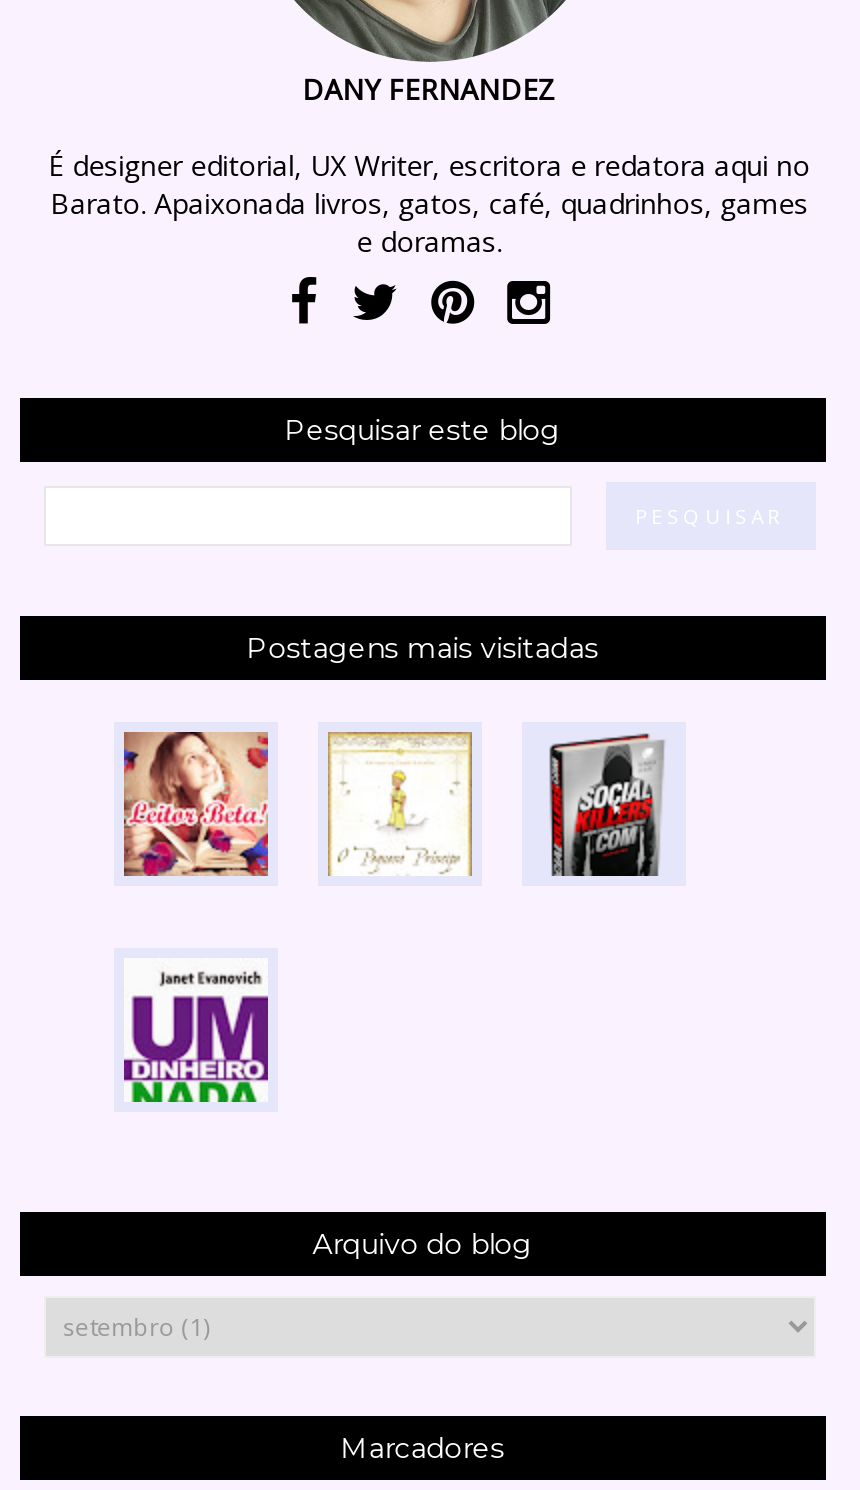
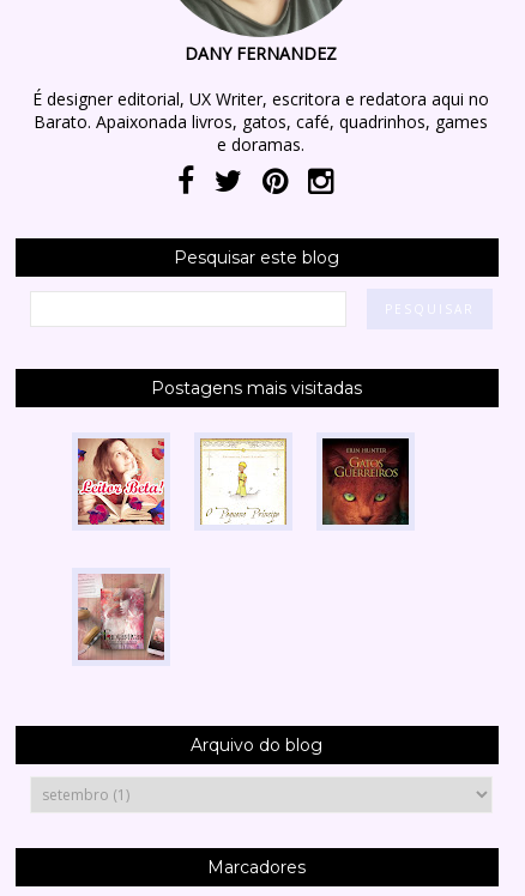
- [image]
+ [image]

- [image]
+ [image]
